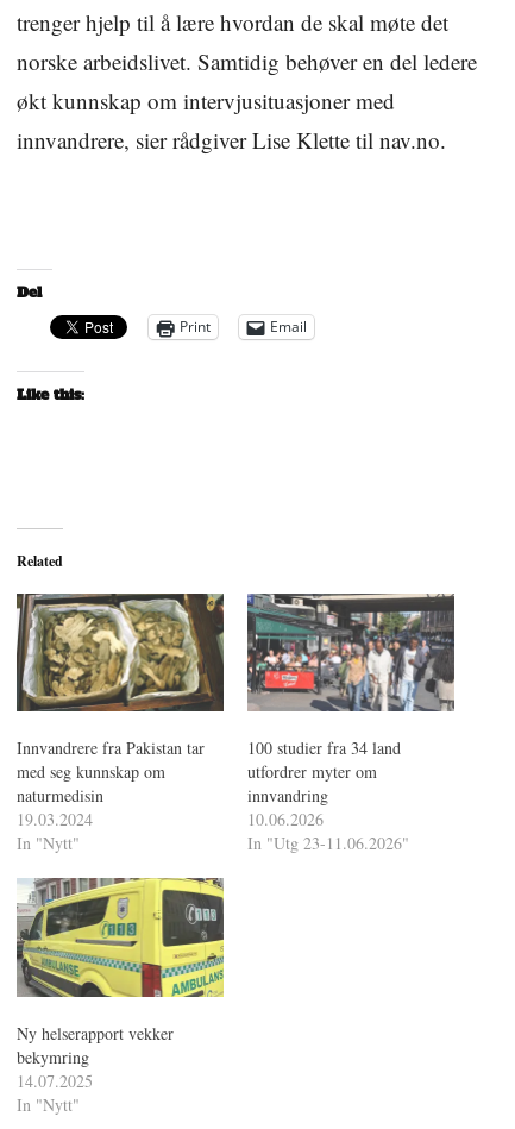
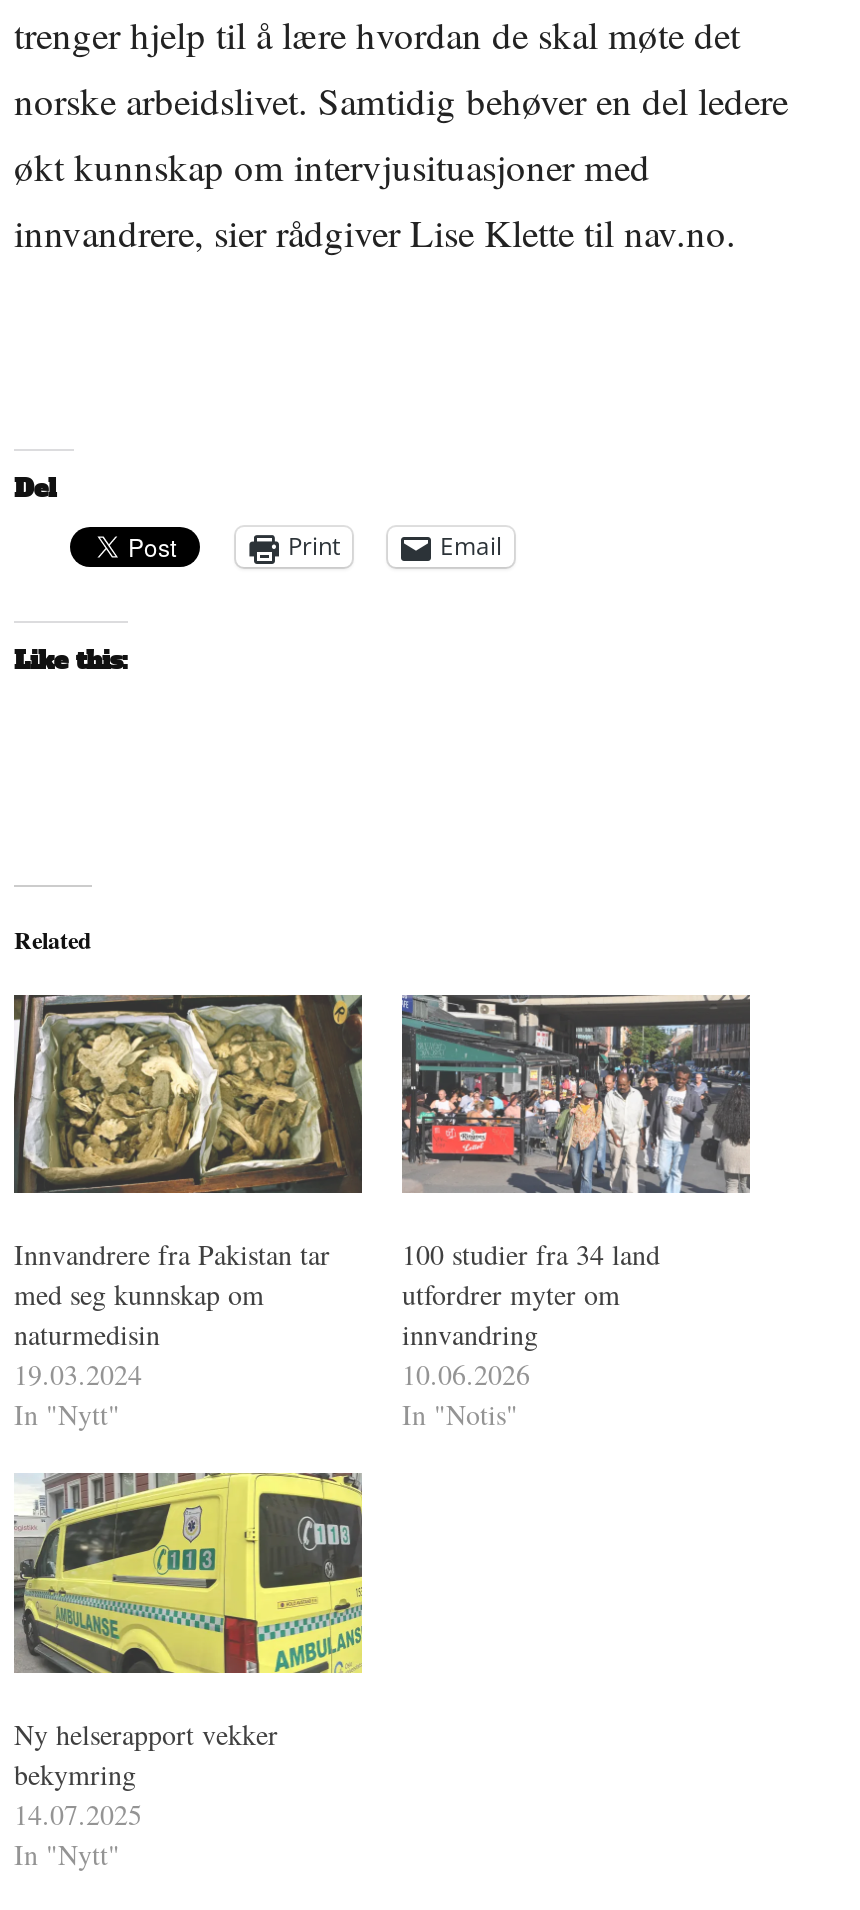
- In "Utg 23-11.06.2026"
+ In "Notis"
